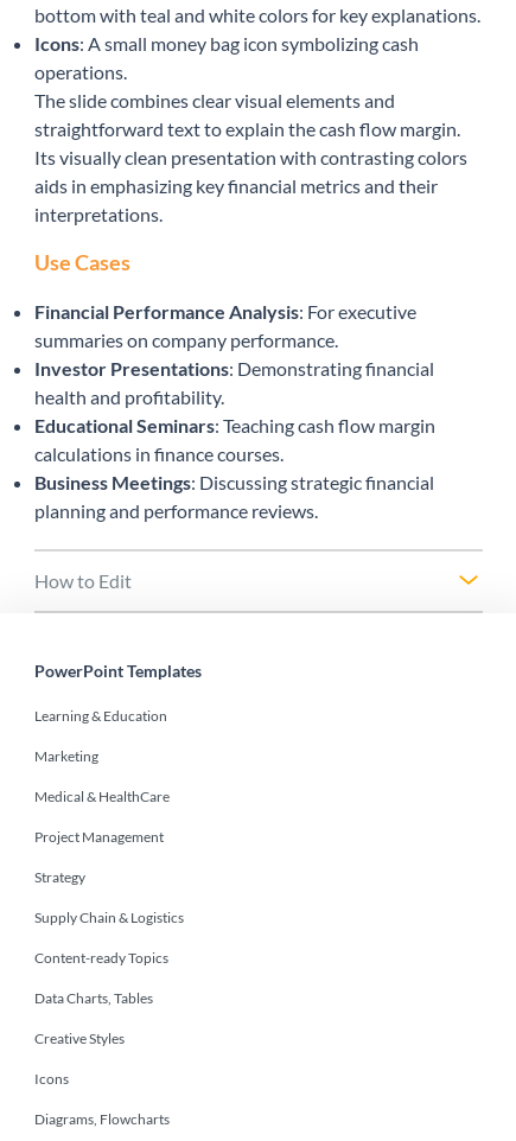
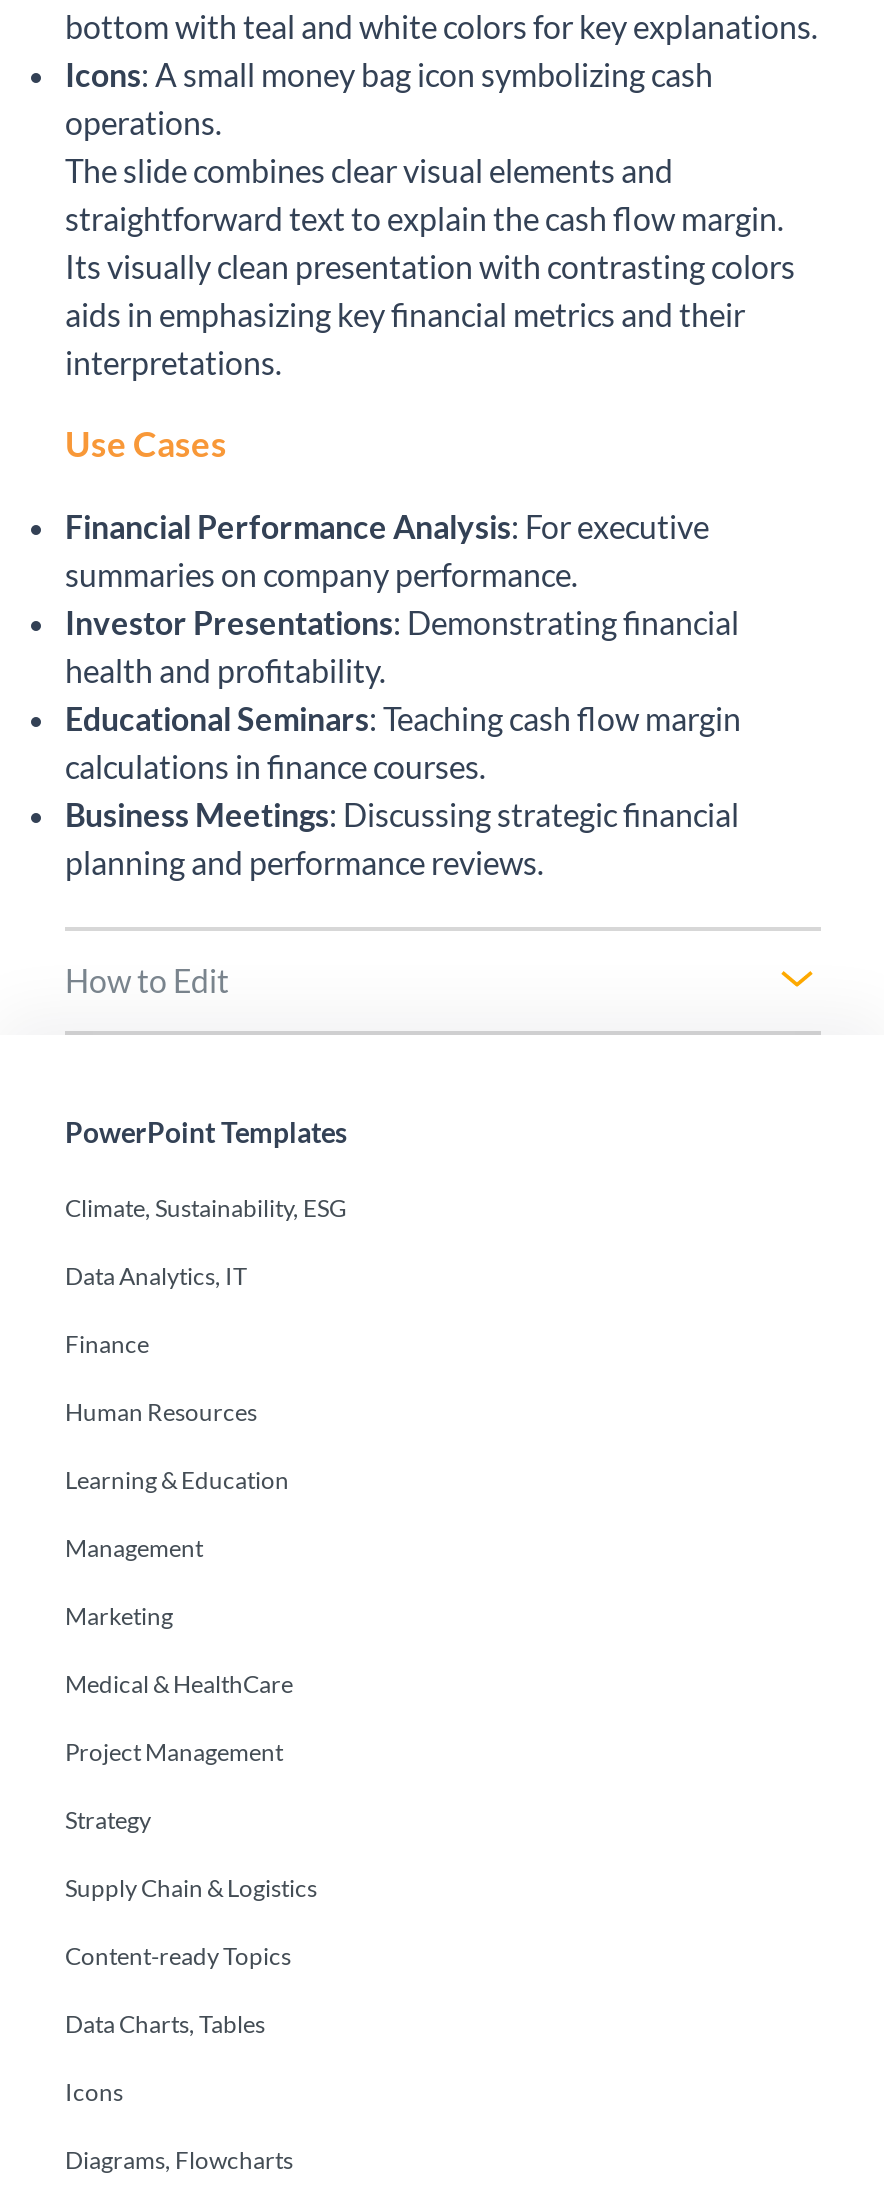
+ Climate, Sustainability, ESG
+ Data Analytics, IT
+ Finance
+ Human Resources

+ Management

moved down: Marketing | Medical & HealthCare | Project Management | Strategy | Supply Chain & Logistics | Content-ready Topics | Data Charts, Tables

- Creative Styles
